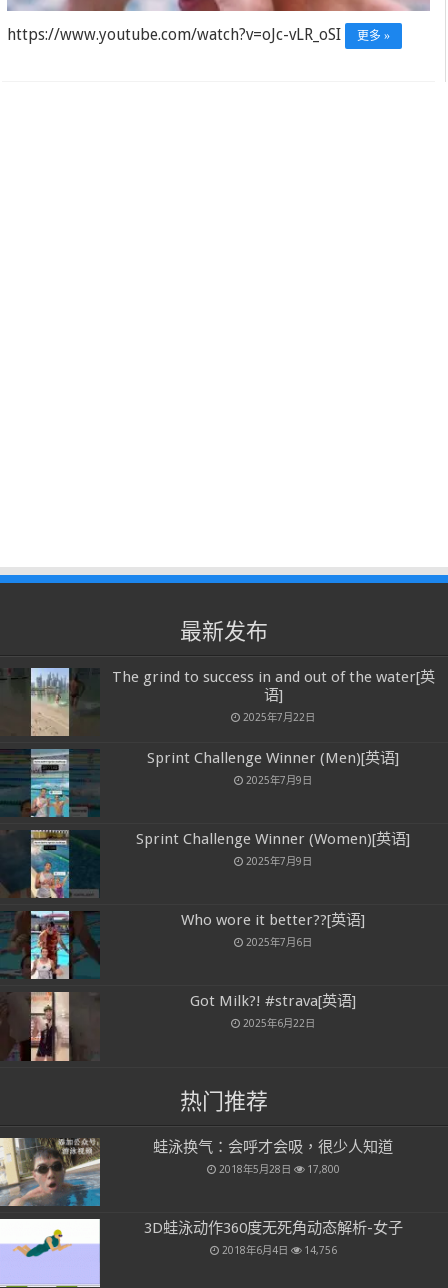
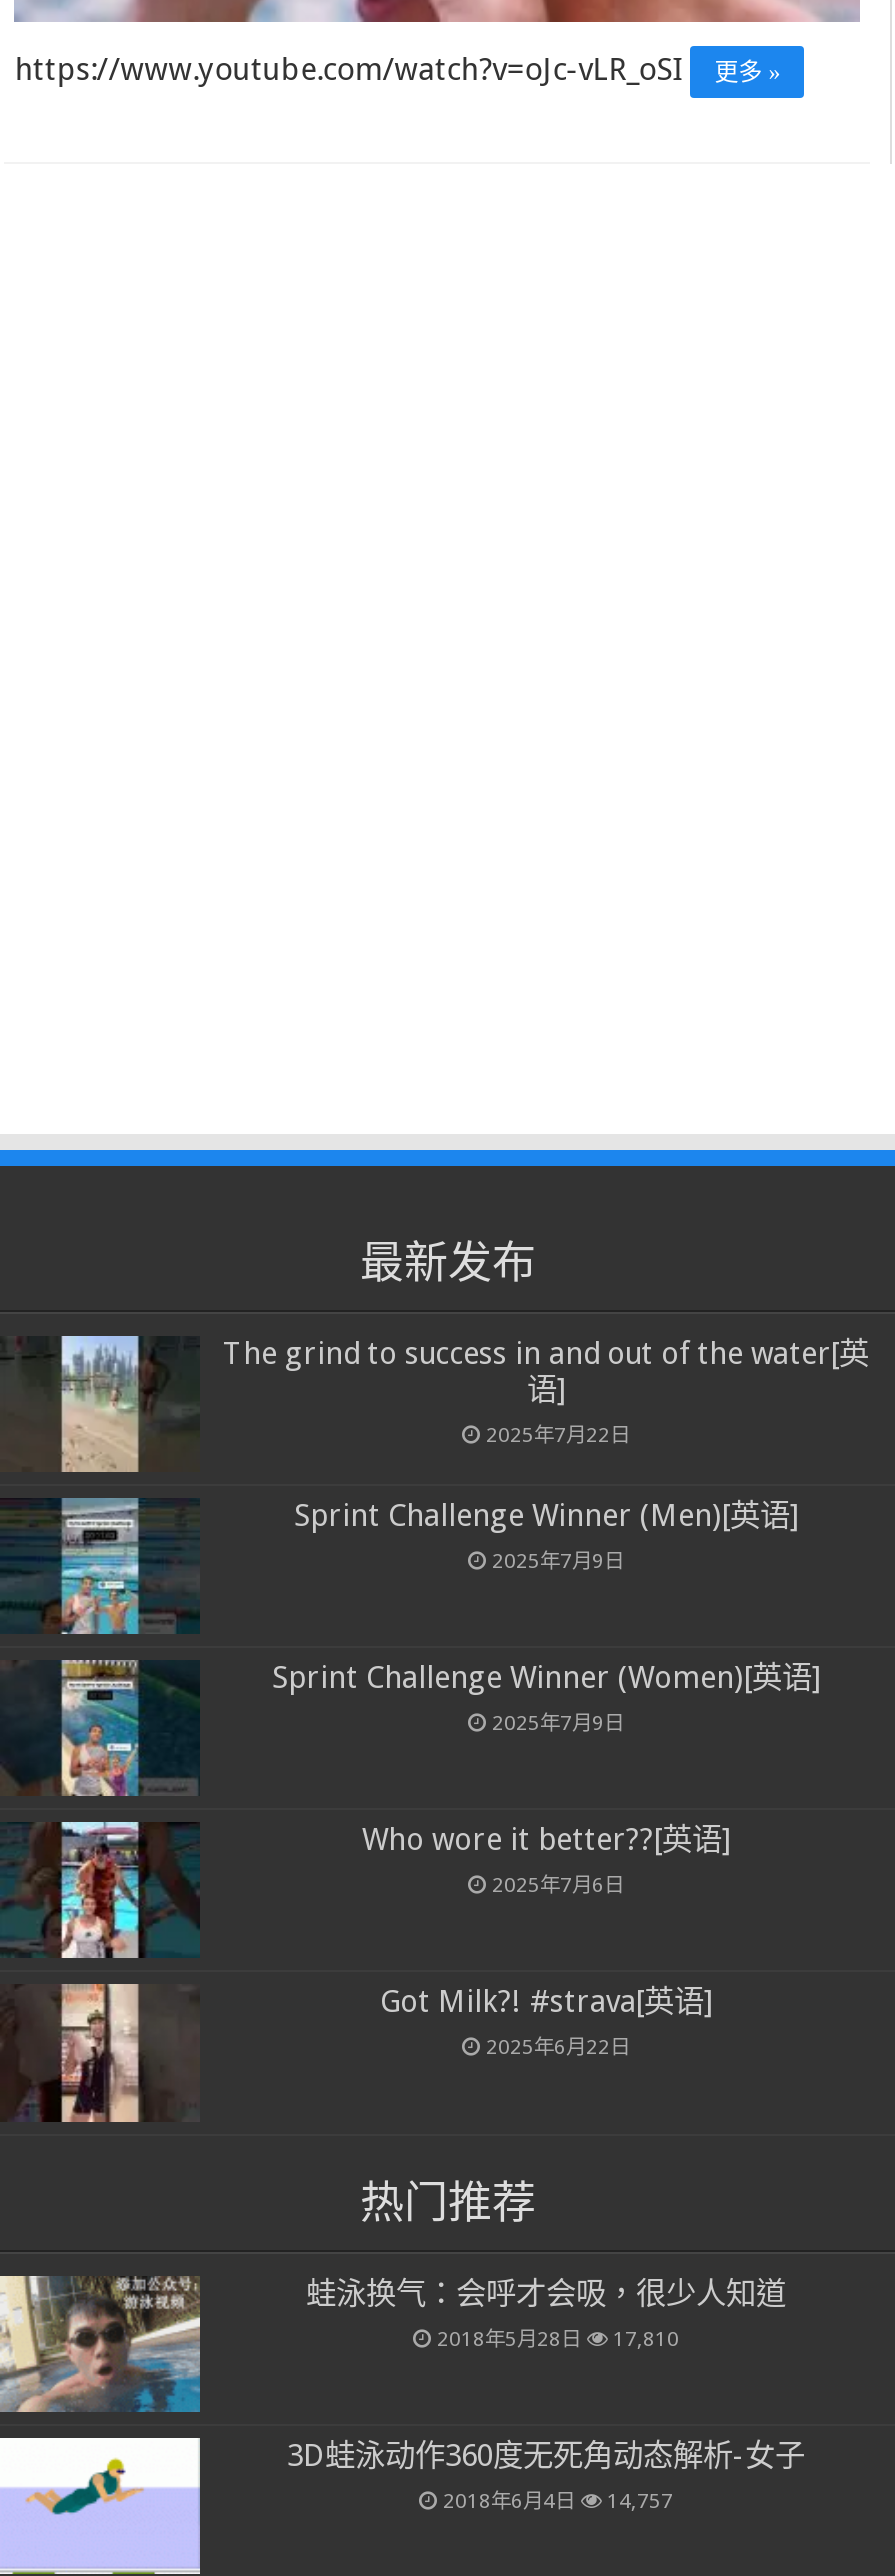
- 2018年5月28日 17,800
+ 2018年5月28日 17,810

- 2018年6月4日 14,756
+ 2018年6月4日 14,757
